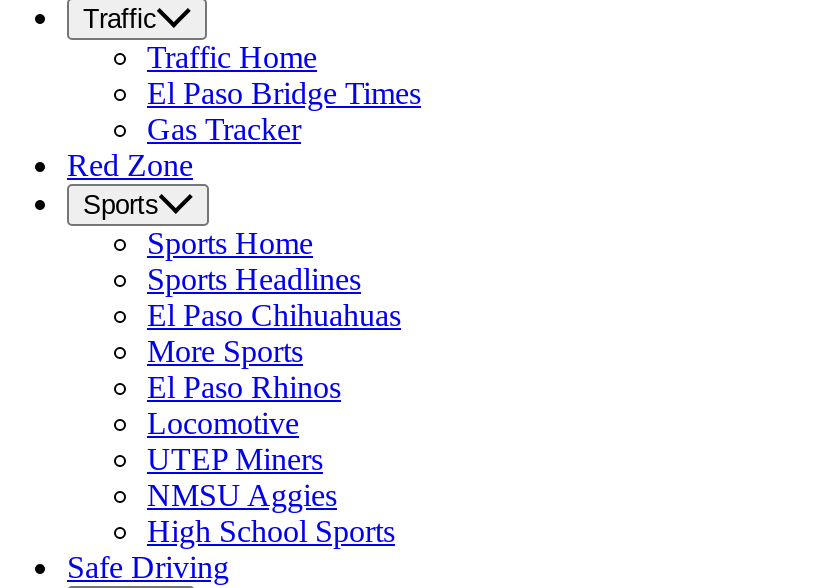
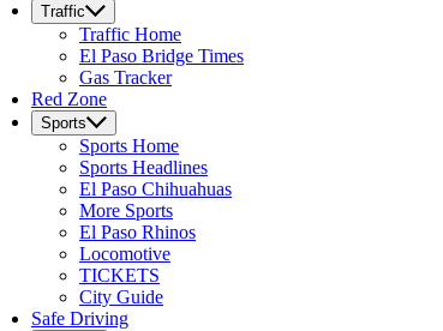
- UTEP Miners
- NMSU Aggies
- High School Sports
+ TICKETS
+ City Guide
